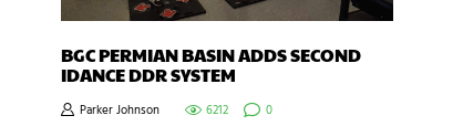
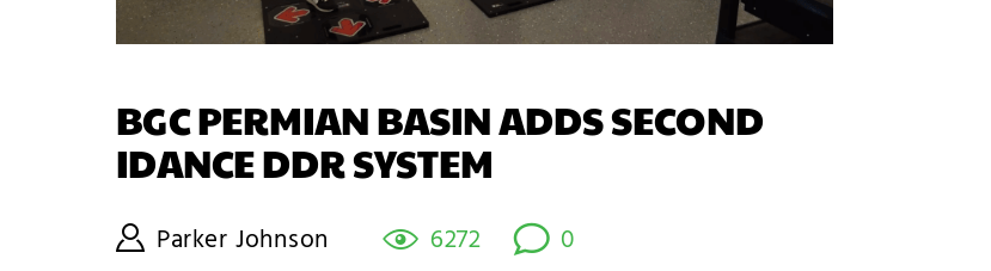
- 6212 0
+ 6272 0
